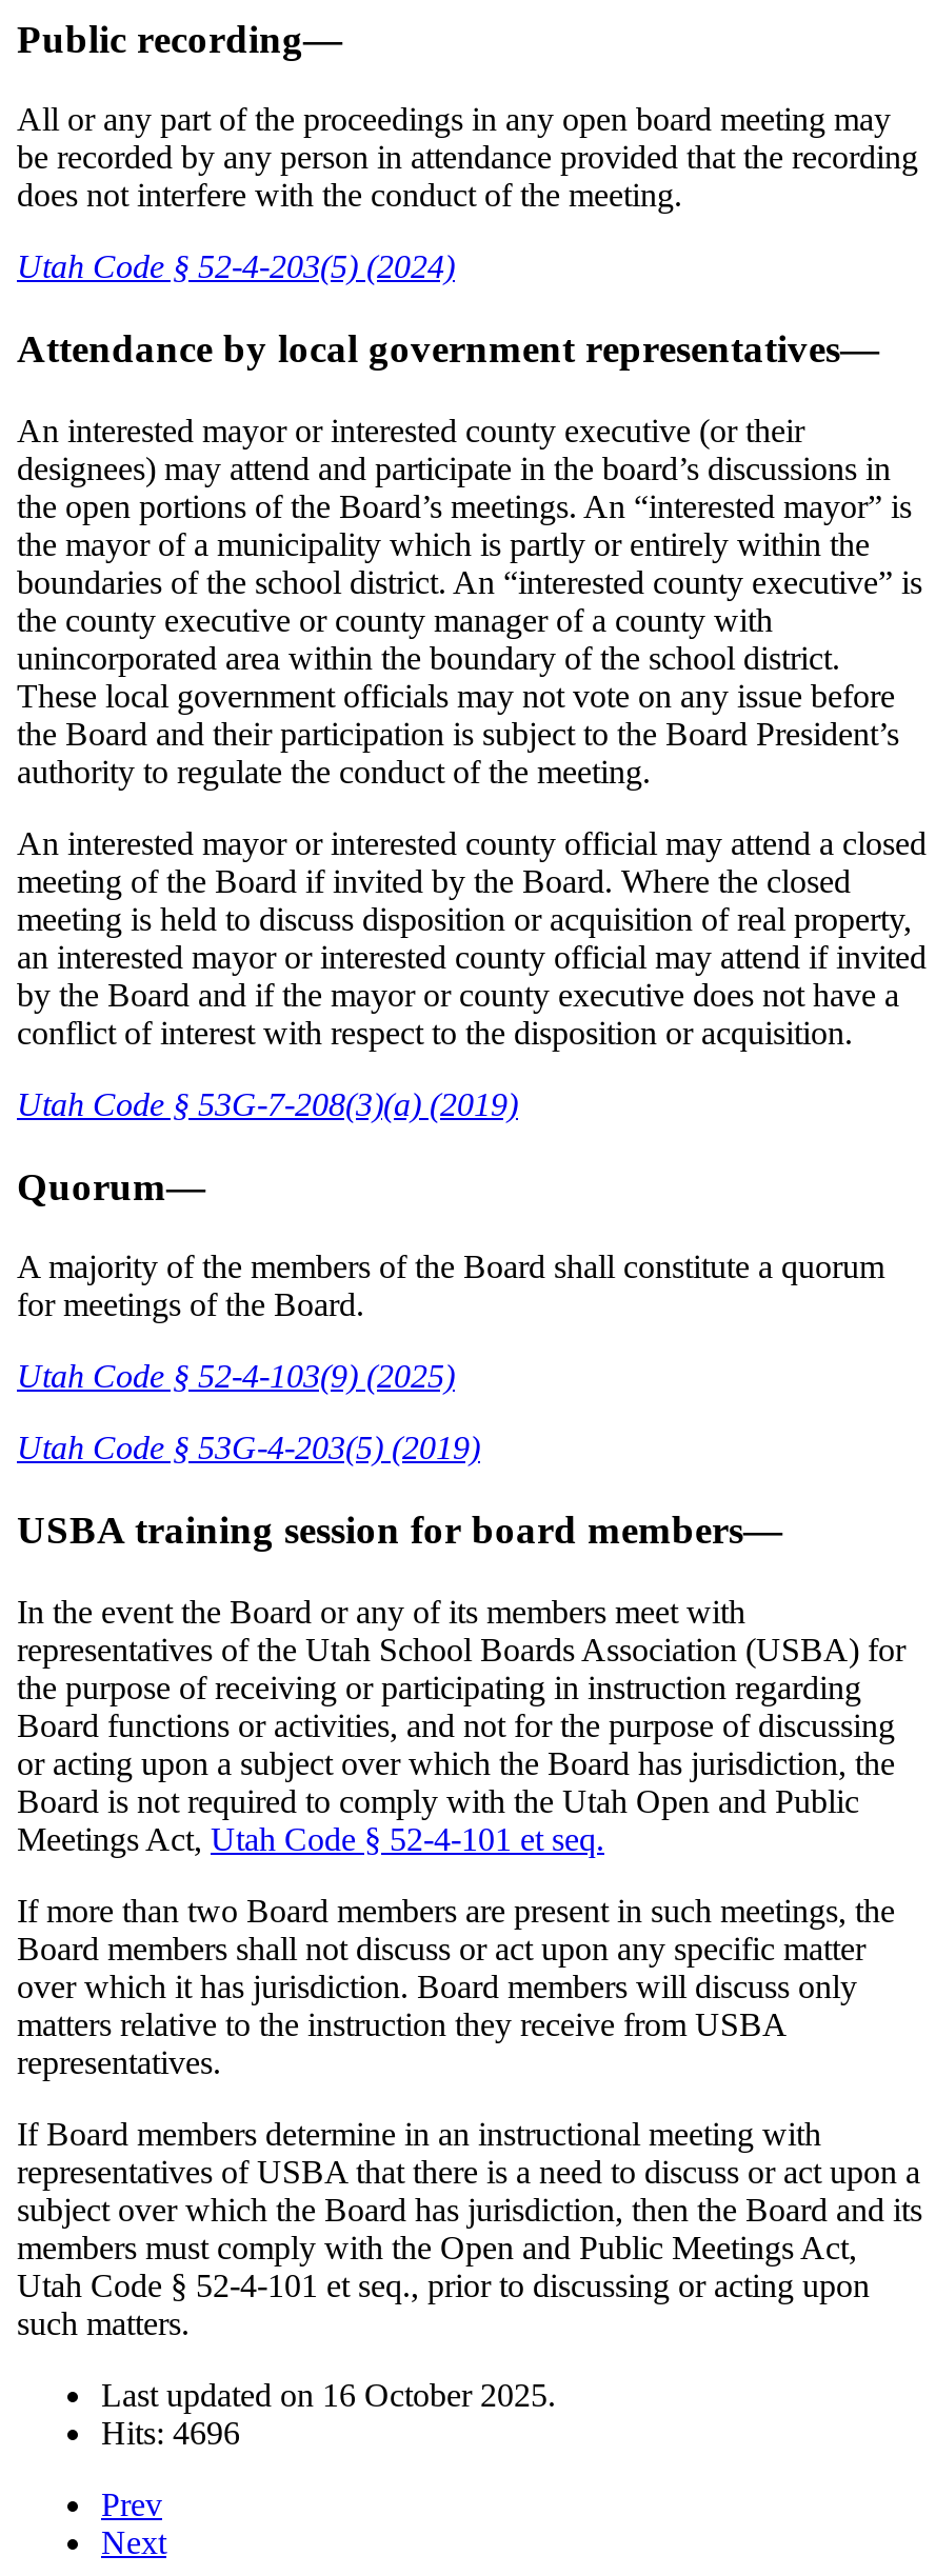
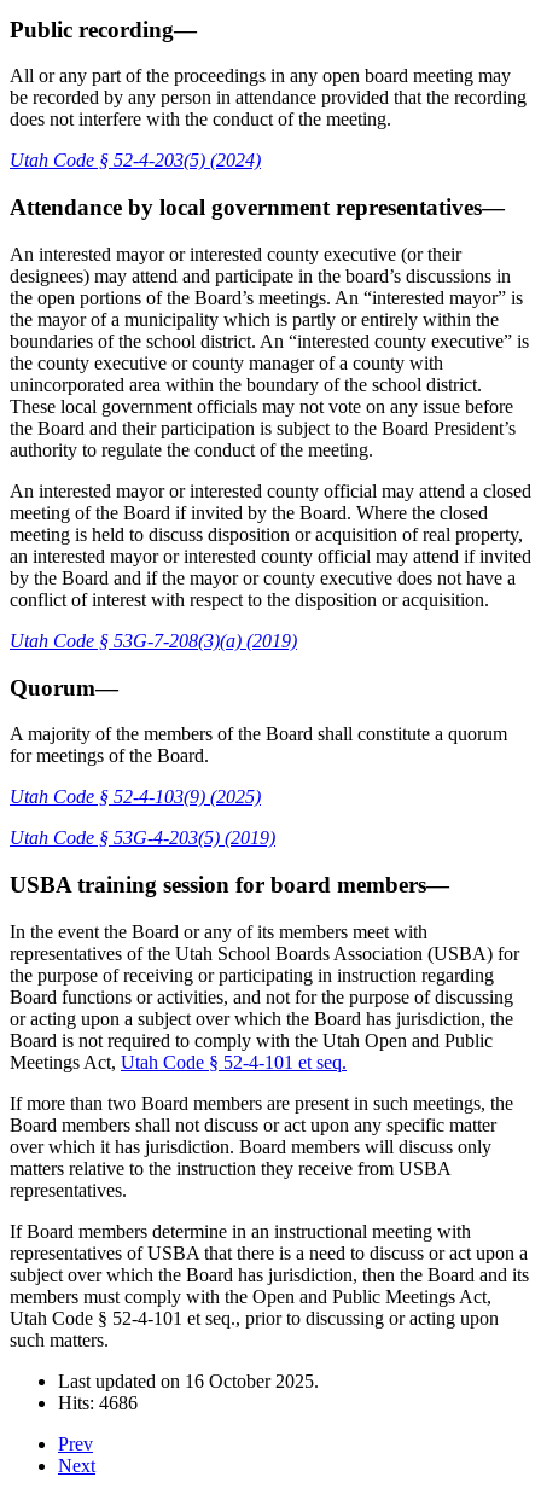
- Hits: 4696
+ Hits: 4686
